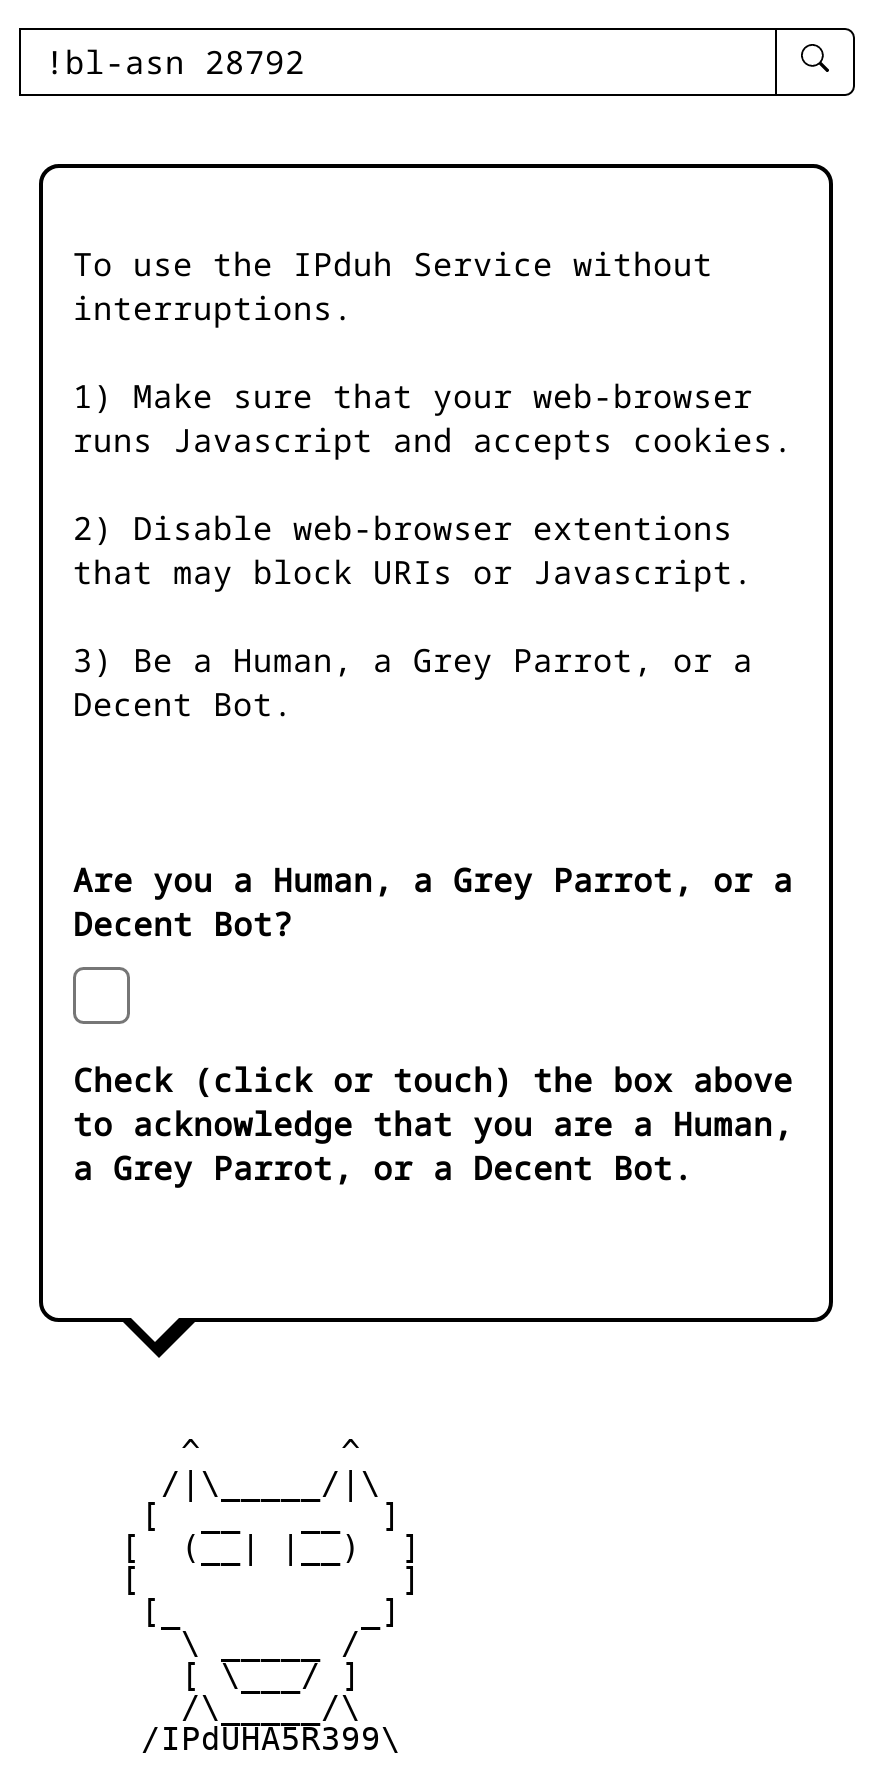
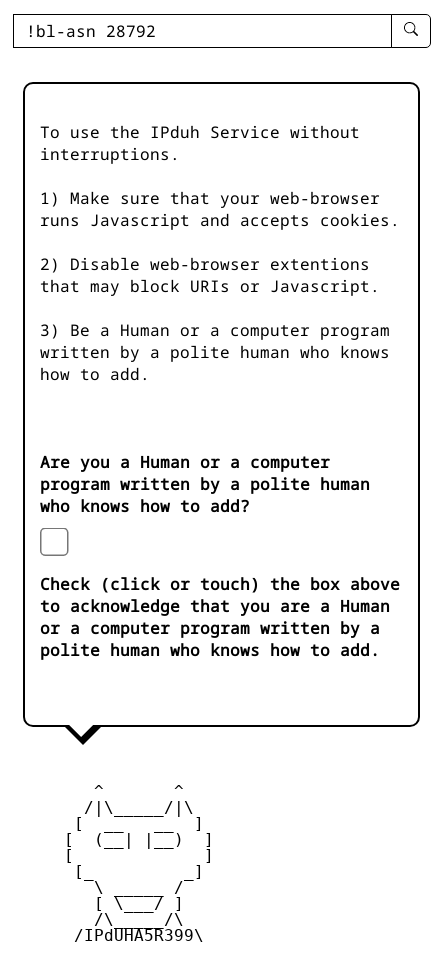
- 3) Be a Human, a Grey Parrot, or a
- Decent Bot.
+ 3) Be a Human or a computer program
+ written by a polite human who knows
+ how to add.

- Are you a Human, a Grey Parrot, or a
- Decent Bot?
+ Are you a Human or a computer
+ program written by a polite human
+ who knows how to add?

- to acknowledge that you are a Human,
- a Grey Parrot, or a Decent Bot.
+ to acknowledge that you are a Human
+ or a computer program written by a
+ polite human who knows how to add.
